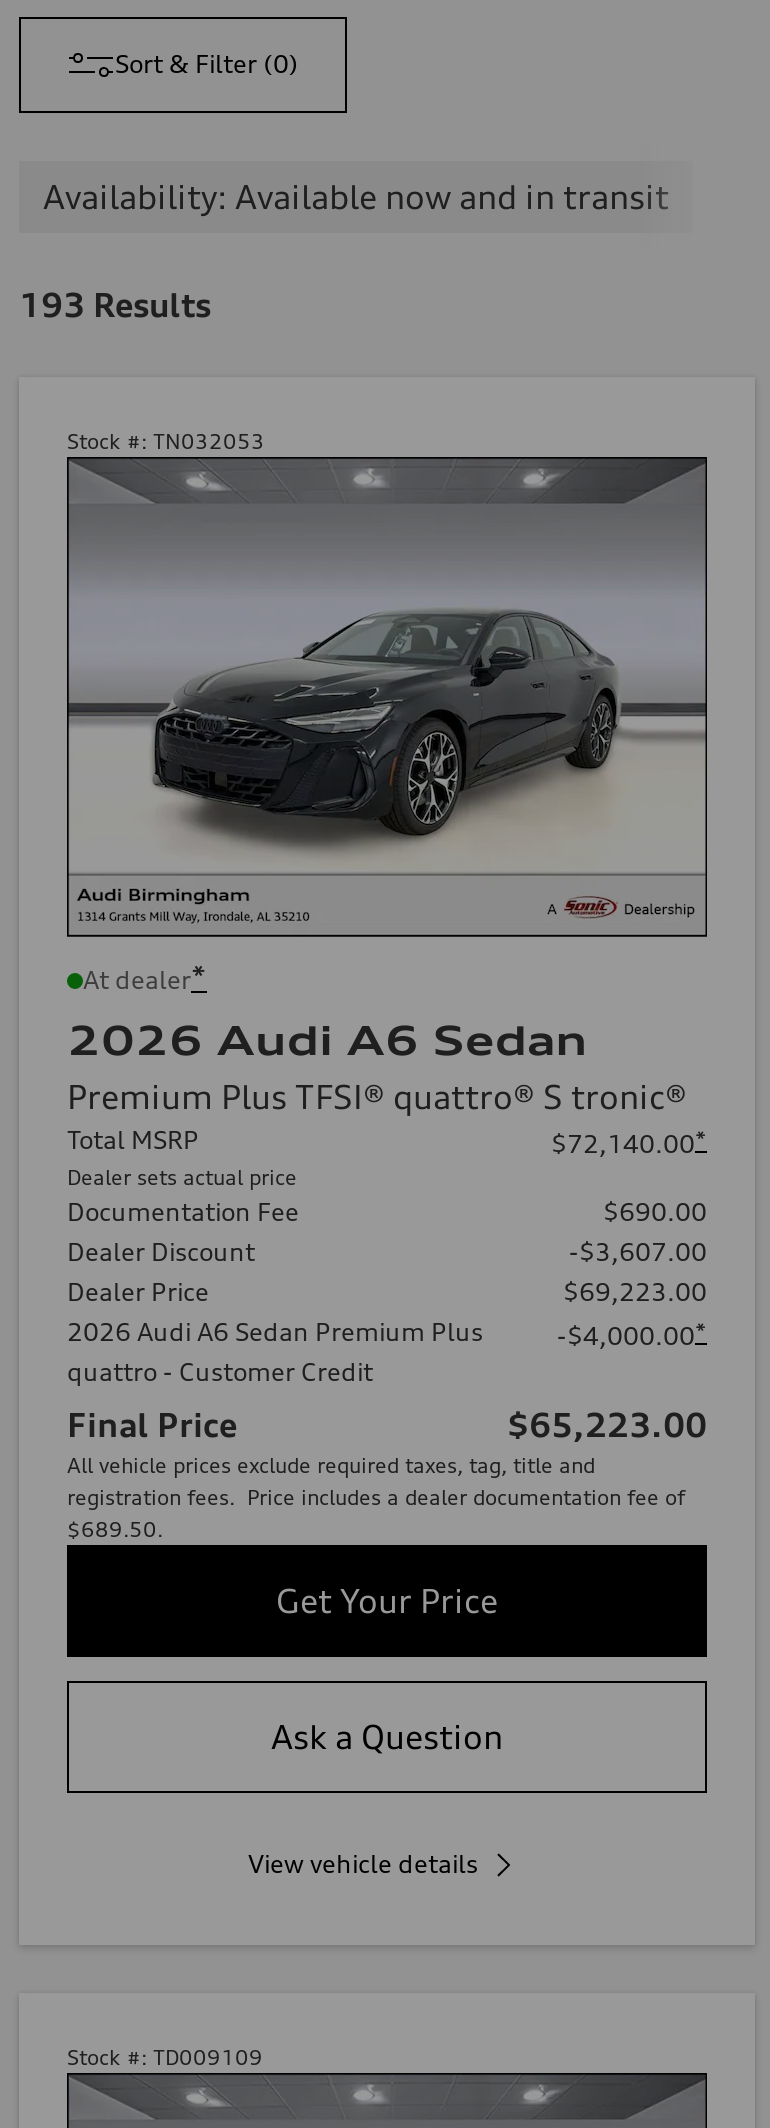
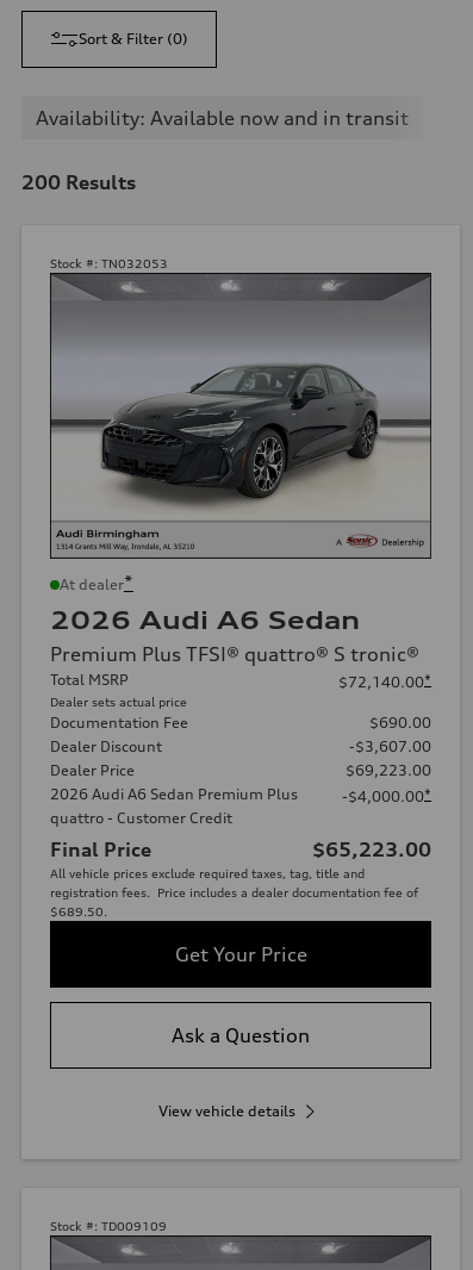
- 193 Results
+ 200 Results
